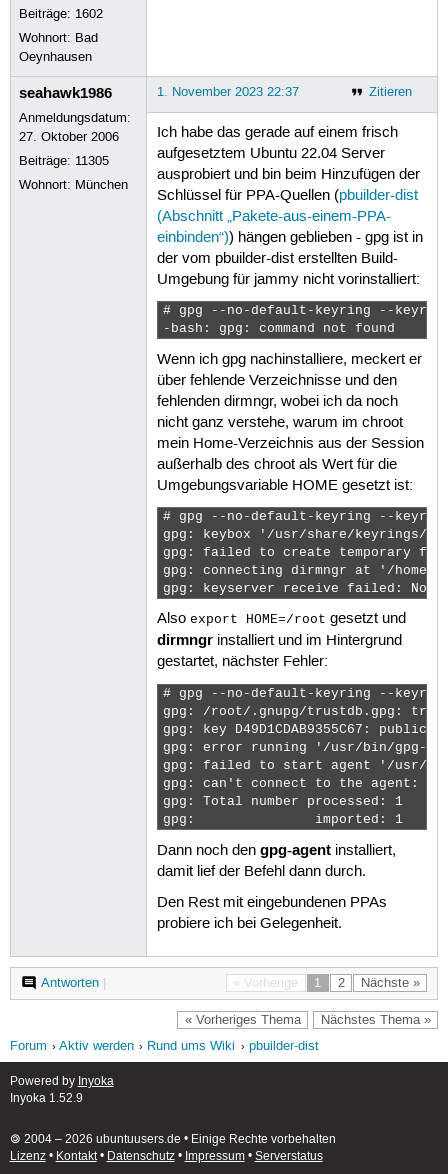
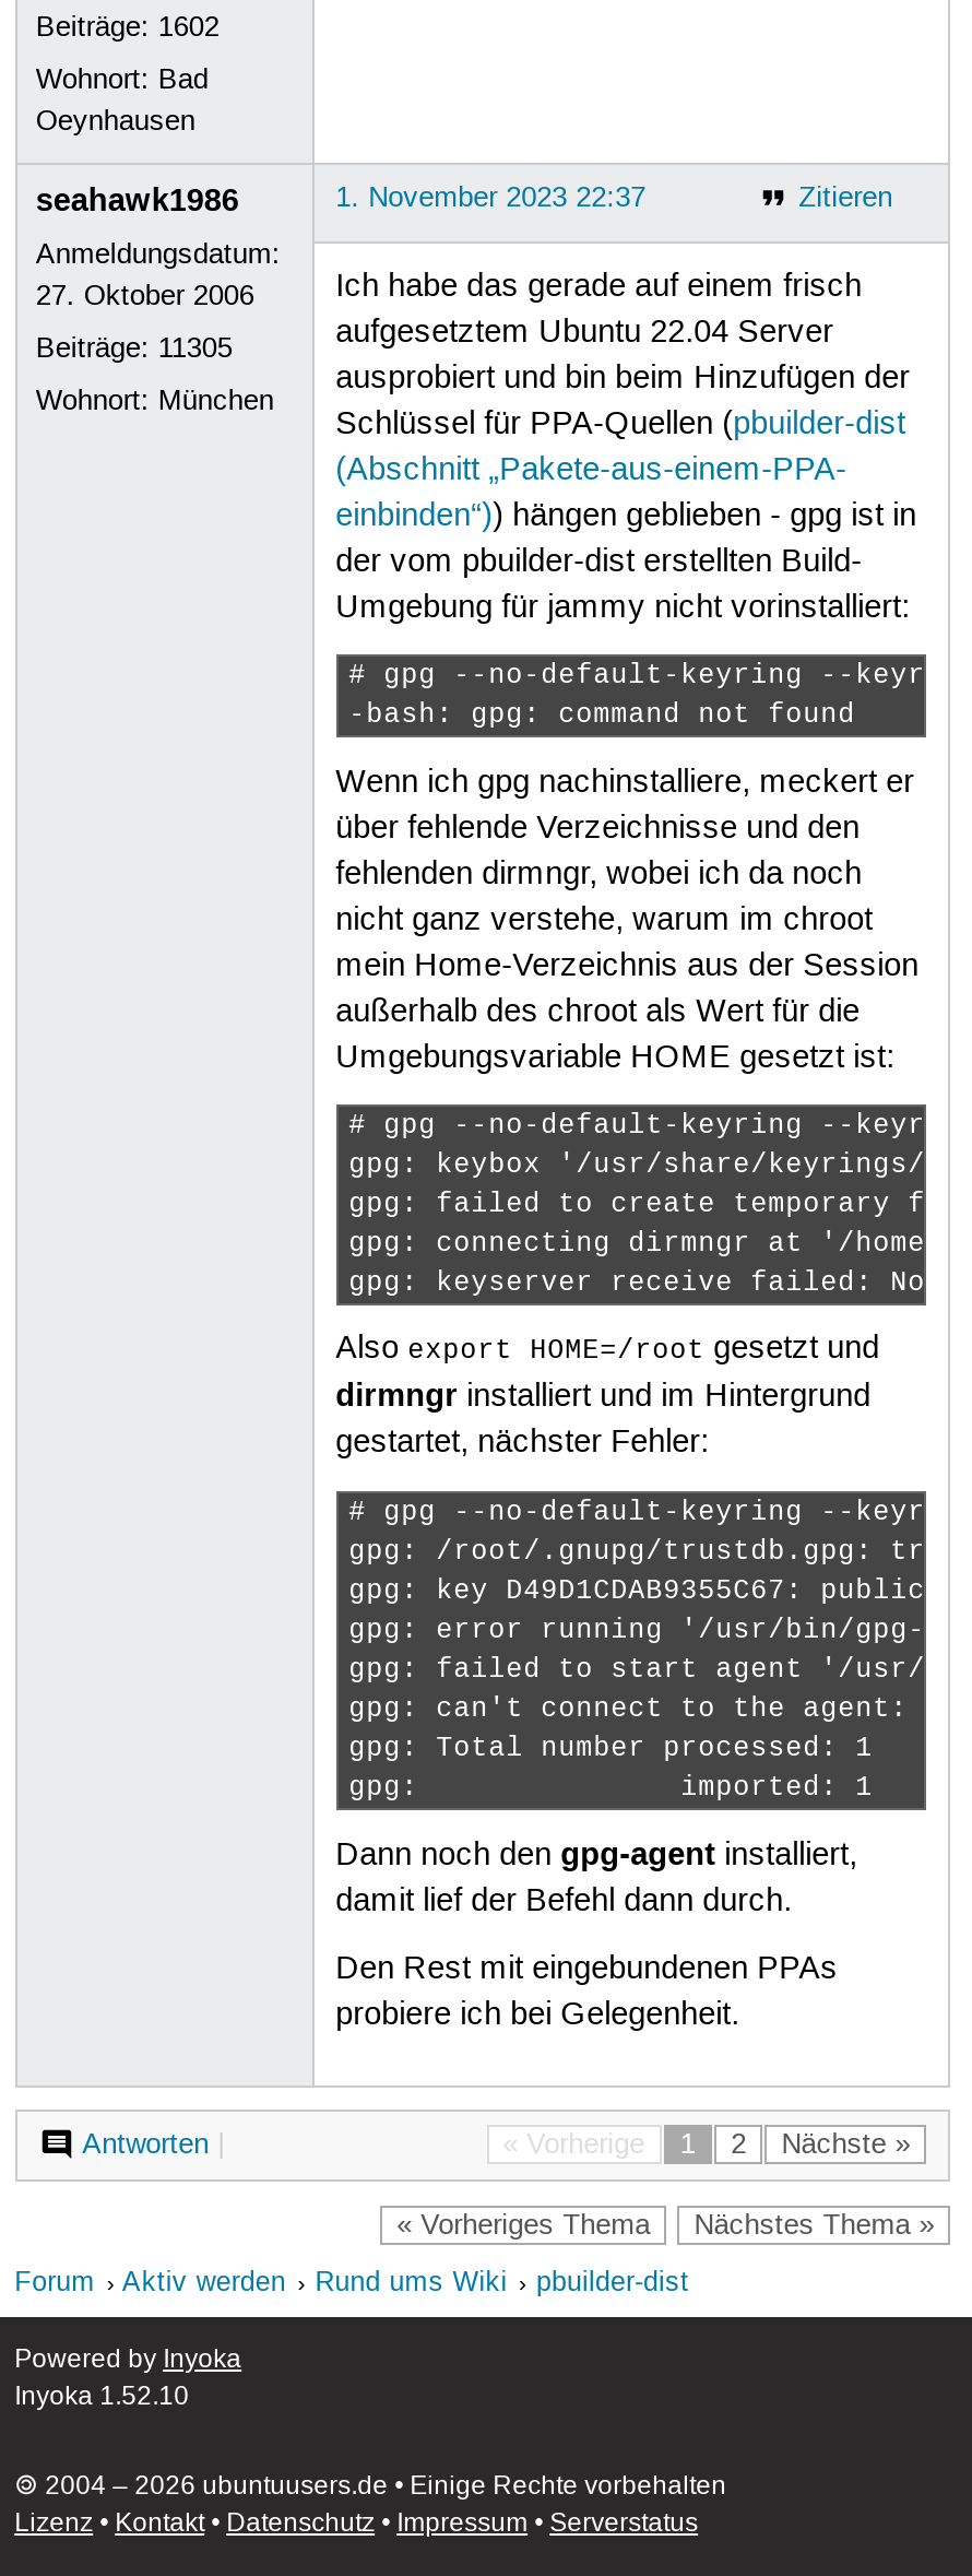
- Inyoka 1.52.9
+ Inyoka 1.52.10
